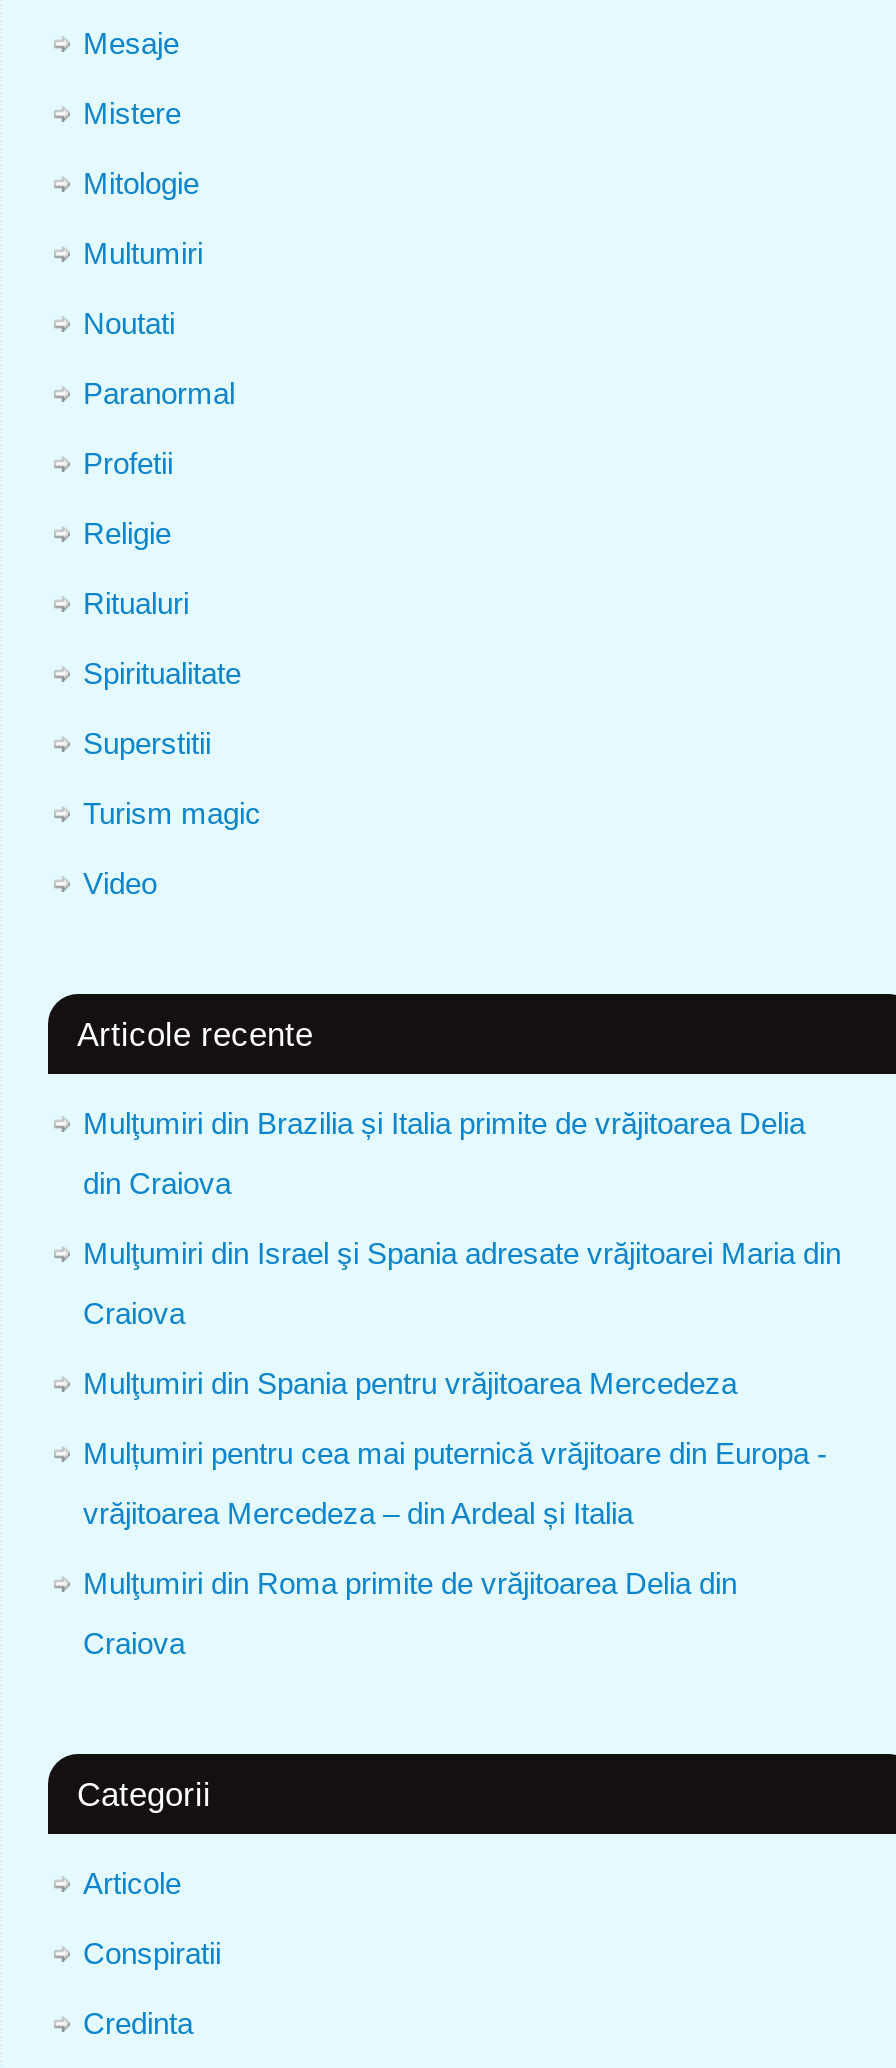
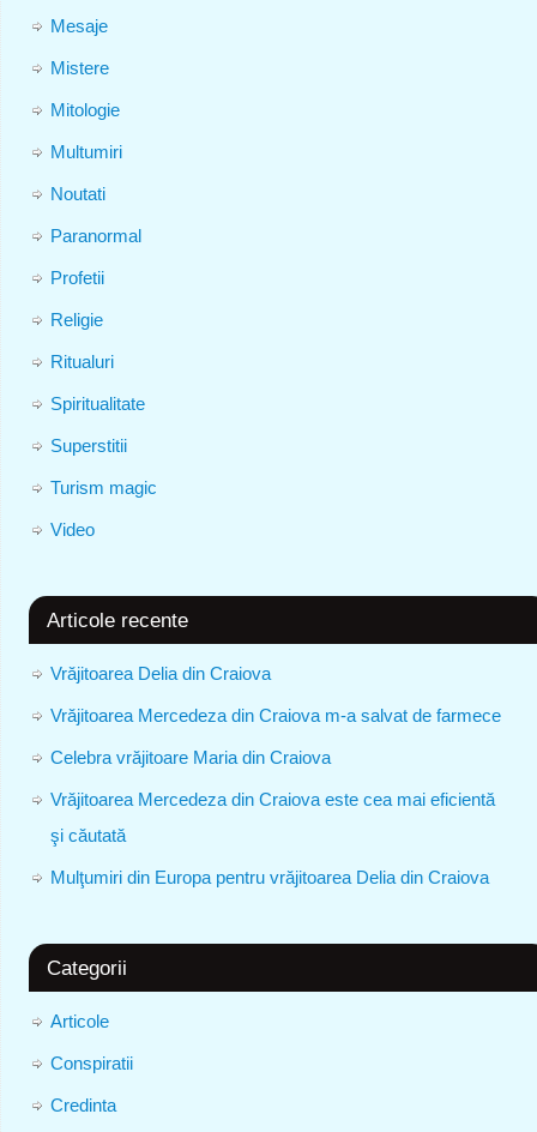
- Mulţumiri din Brazilia și Italia primite de vrăjitoarea Delia
- din Craiova
- Mulţumiri din Israel şi Spania adresate vrăjitoarei Maria din
- Craiova
- Mulţumiri din Spania pentru vrăjitoarea Mercedeza
- Mulțumiri pentru cea mai puternică vrăjitoare din Europa -
- vrăjitoarea Mercedeza – din Ardeal și Italia
- Mulţumiri din Roma primite de vrăjitoarea Delia din
- Craiova
+ Vrăjitoarea Delia din Craiova
+ Vrăjitoarea Mercedeza din Craiova m-a salvat de farmece
+ Celebra vrăjitoare Maria din Craiova
+ Vrăjitoarea Mercedeza din Craiova este cea mai eficientă
+ şi căutată
+ Mulţumiri din Europa pentru vrăjitoarea Delia din Craiova
